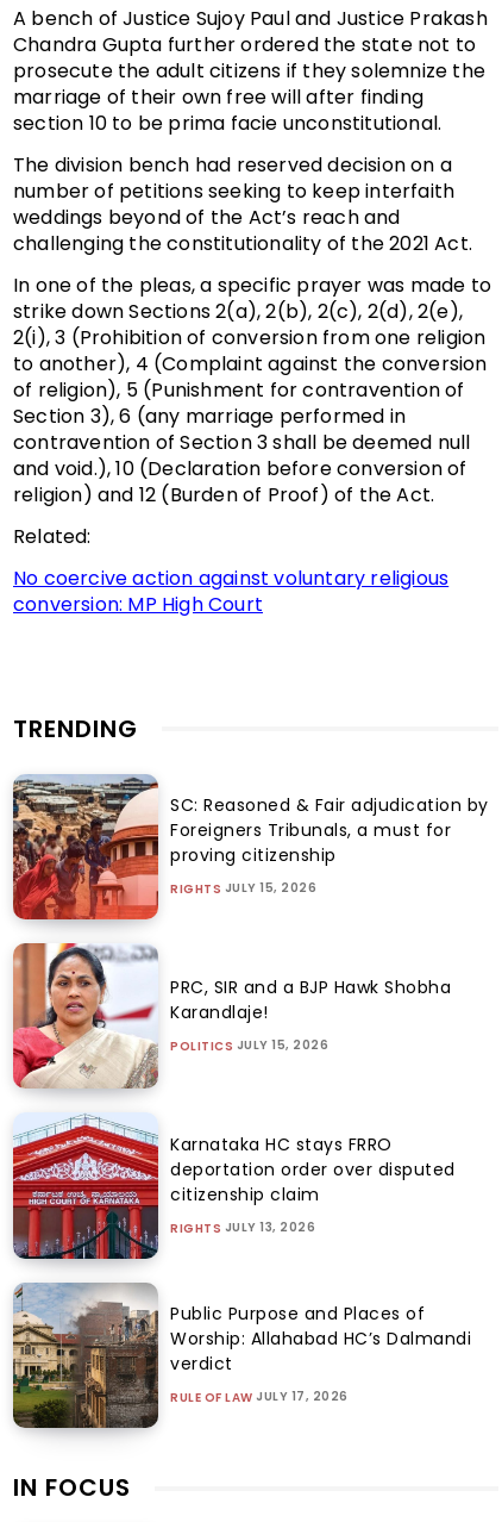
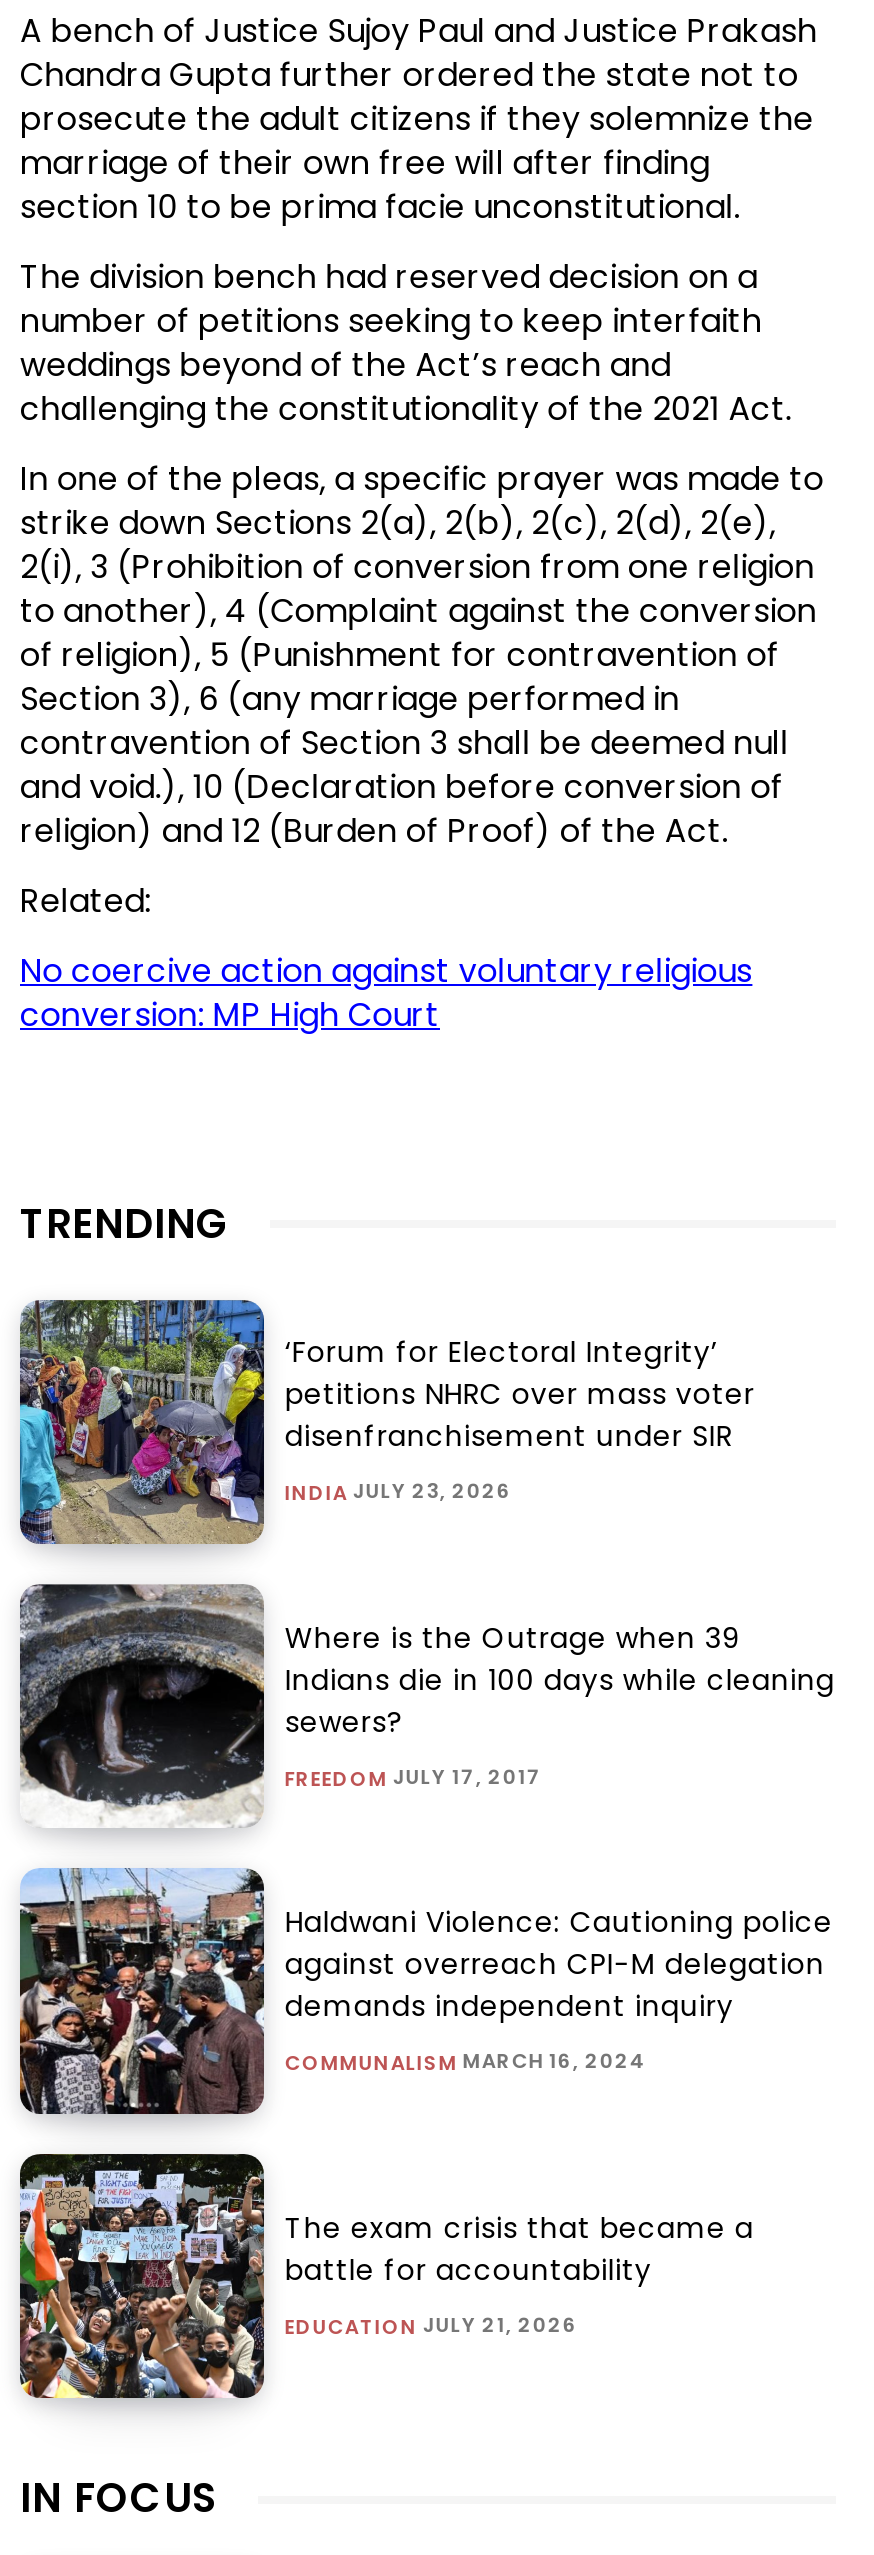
- [image]
- SC: Reasoned & Fair adjudication by
- Foreigners Tribunals, a must for
- proving citizenship
+ [image]
+ ‘Forum for Electoral Integrity’
+ petitions NHRC over mass voter
+ disenfranchisement under SIR

- RIGHTS JULY 15, 2026
+ INDIA JULY 23, 2026

- [image]
- PRC, SIR and a BJP Hawk Shobha
- Karandlaje!
+ [image]
+ Where is the Outrage when 39
+ Indians die in 100 days while cleaning
+ sewers?

- POLITICS JULY 15, 2026
+ FREEDOM JULY 17, 2017

- [image]
- Karnataka HC stays FRRO
- deportation order over disputed
- citizenship claim
+ [image]
+ Haldwani Violence: Cautioning police
+ against overreach CPI-M delegation
+ demands independent inquiry

- RIGHTS JULY 13, 2026
+ COMMUNALISM MARCH 16, 2024

- [image]
- Public Purpose and Places of
- Worship: Allahabad HC’s Dalmandi
- verdict
+ [image]
+ The exam crisis that became a
+ battle for accountability

- RULE OF LAW JULY 17, 2026
+ EDUCATION JULY 21, 2026
